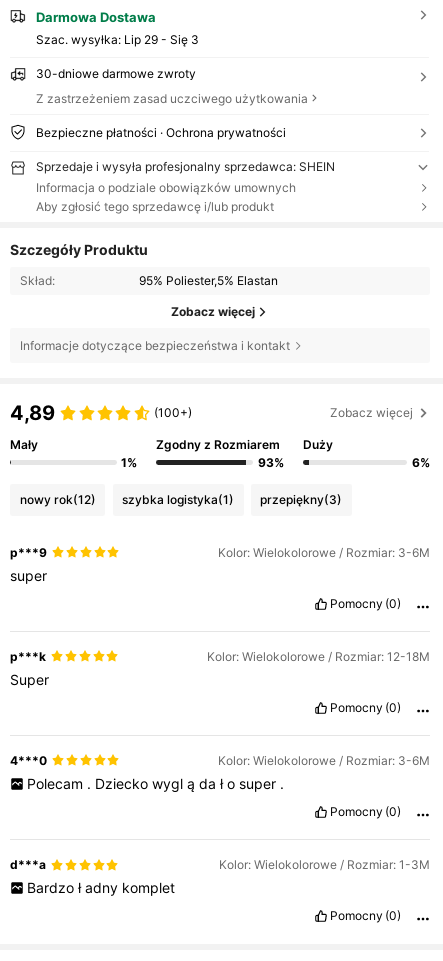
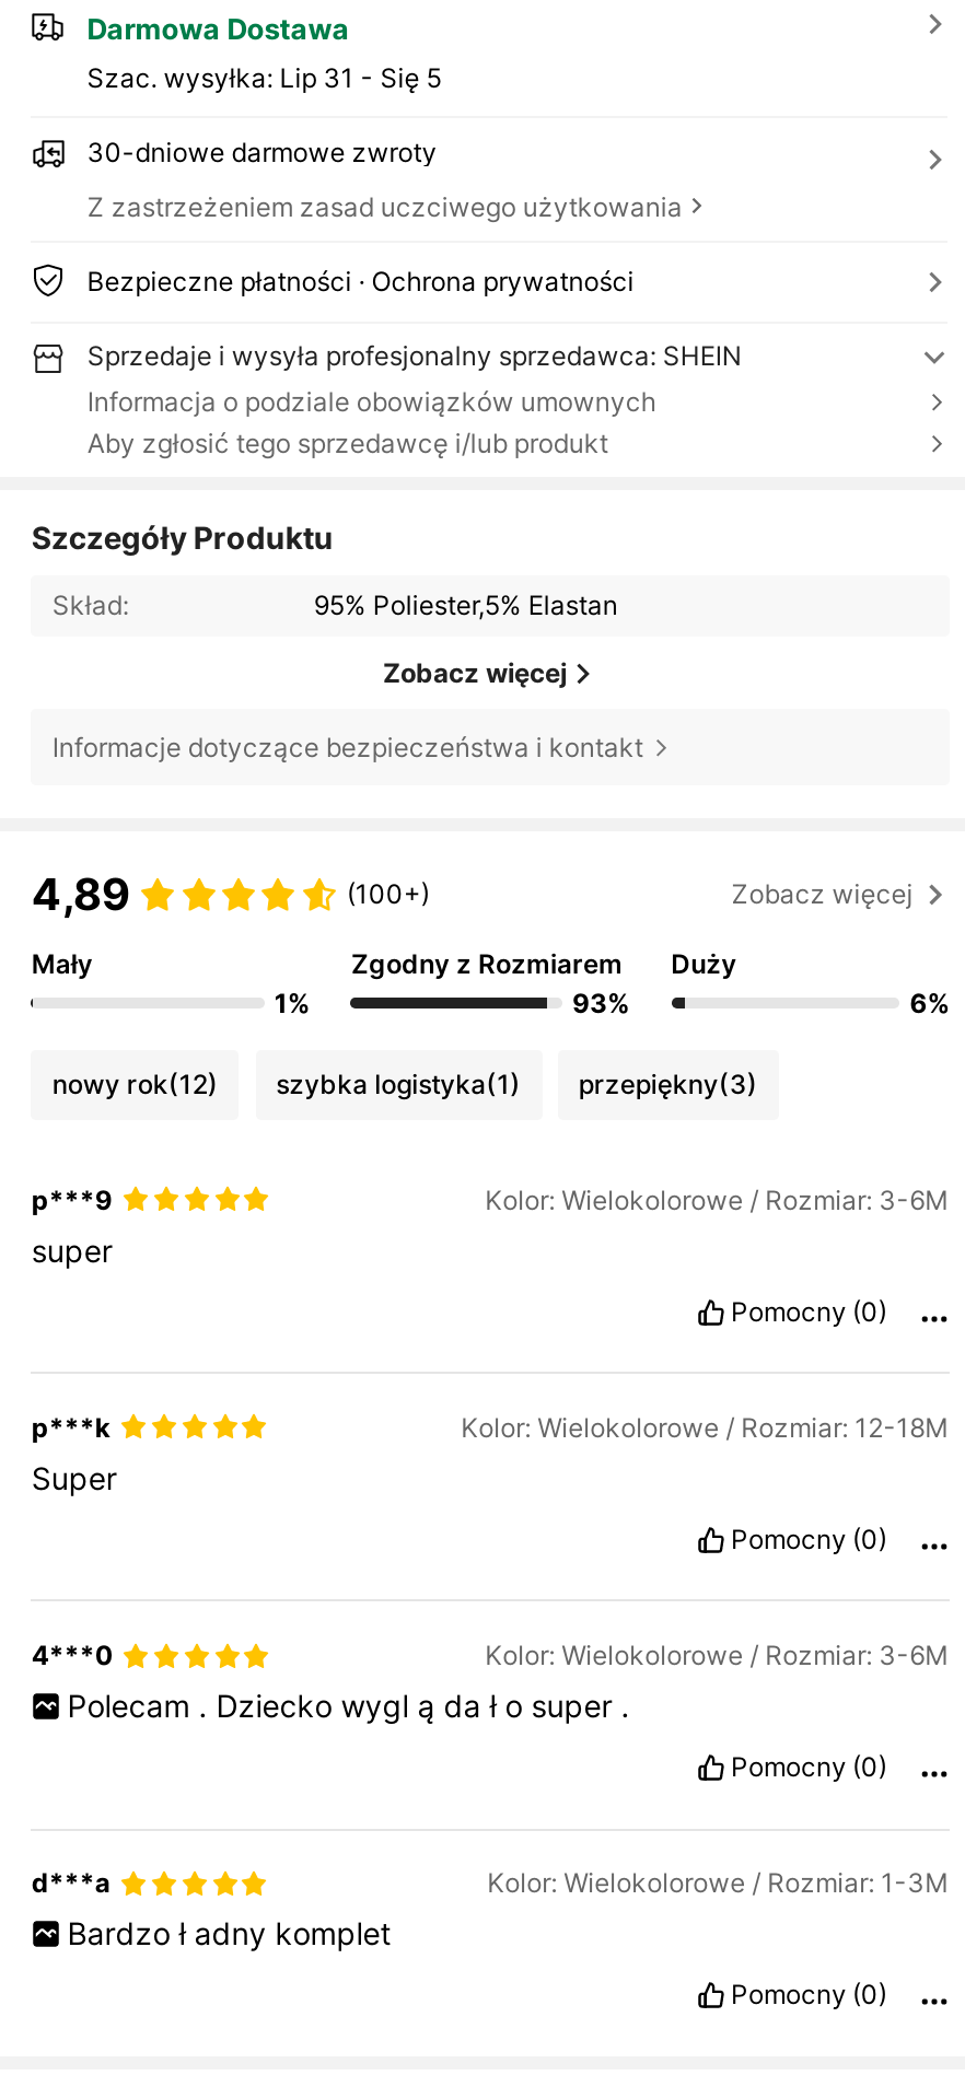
- Szac. wysyłka: Lip 29 - Się 3
+ Szac. wysyłka: Lip 31 - Się 5
